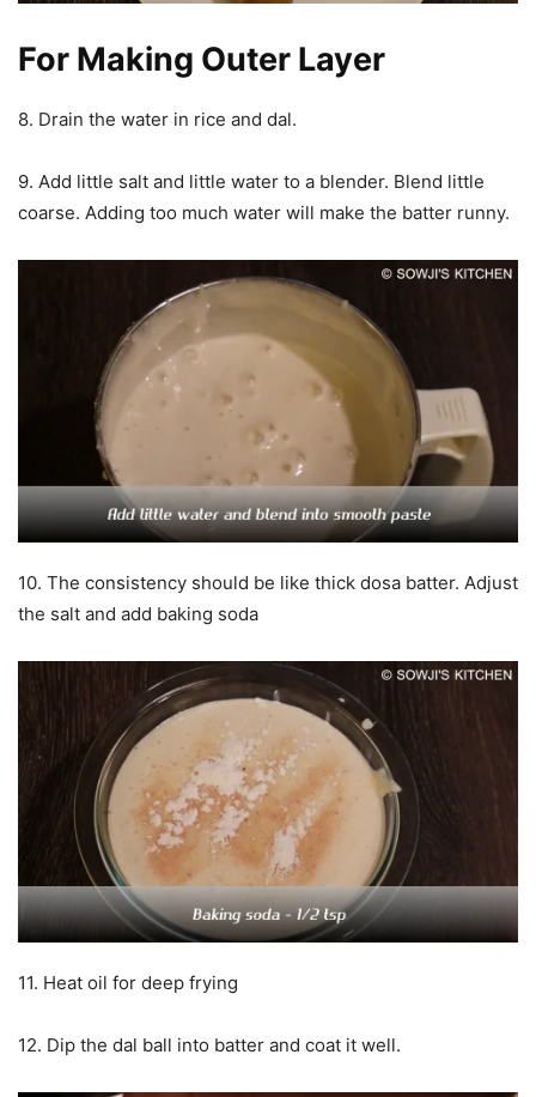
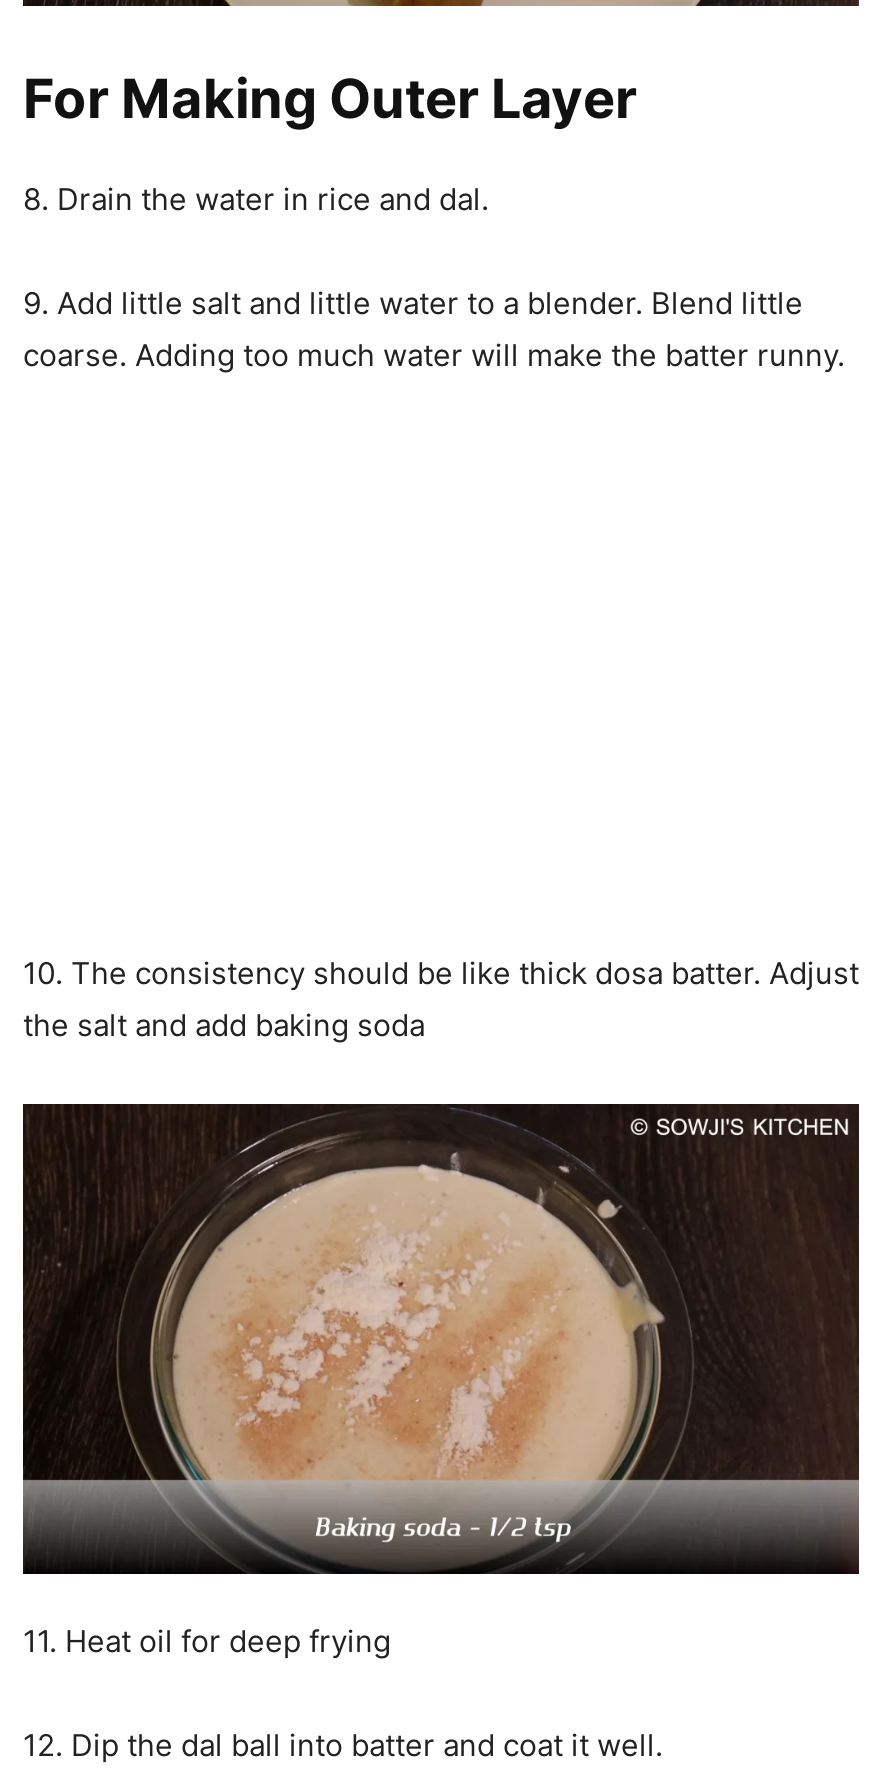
- [image]
